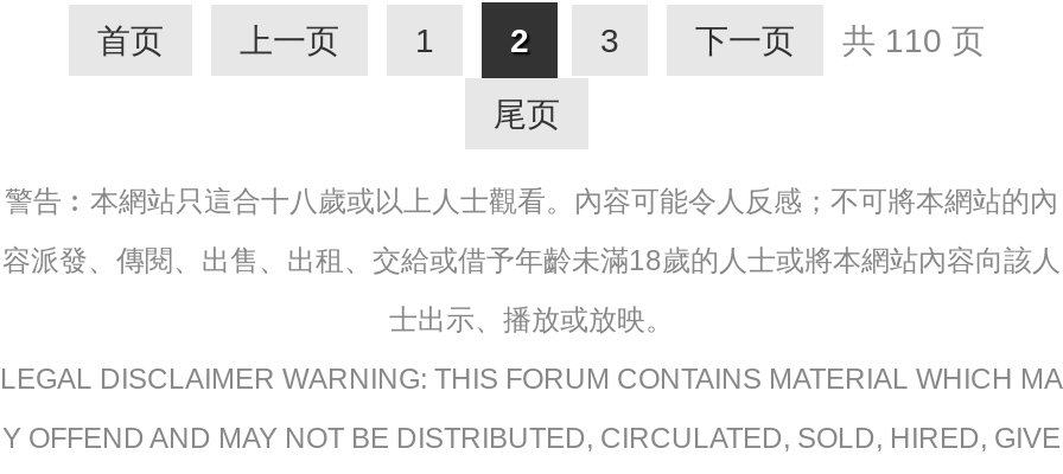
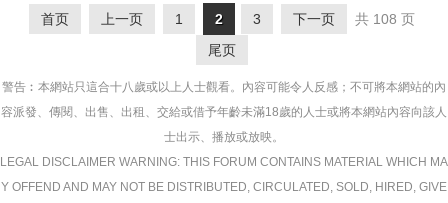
- 首页 上一页 1 2 3 下一页 共 110 页
+ 首页 上一页 1 2 3 下一页 共 108 页
